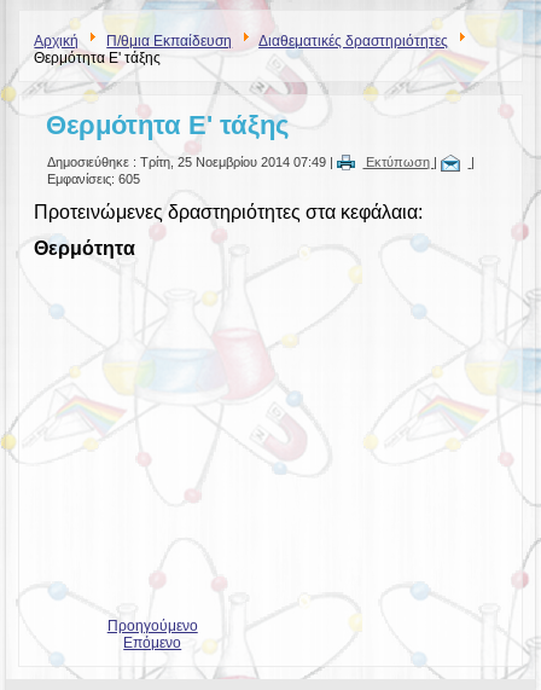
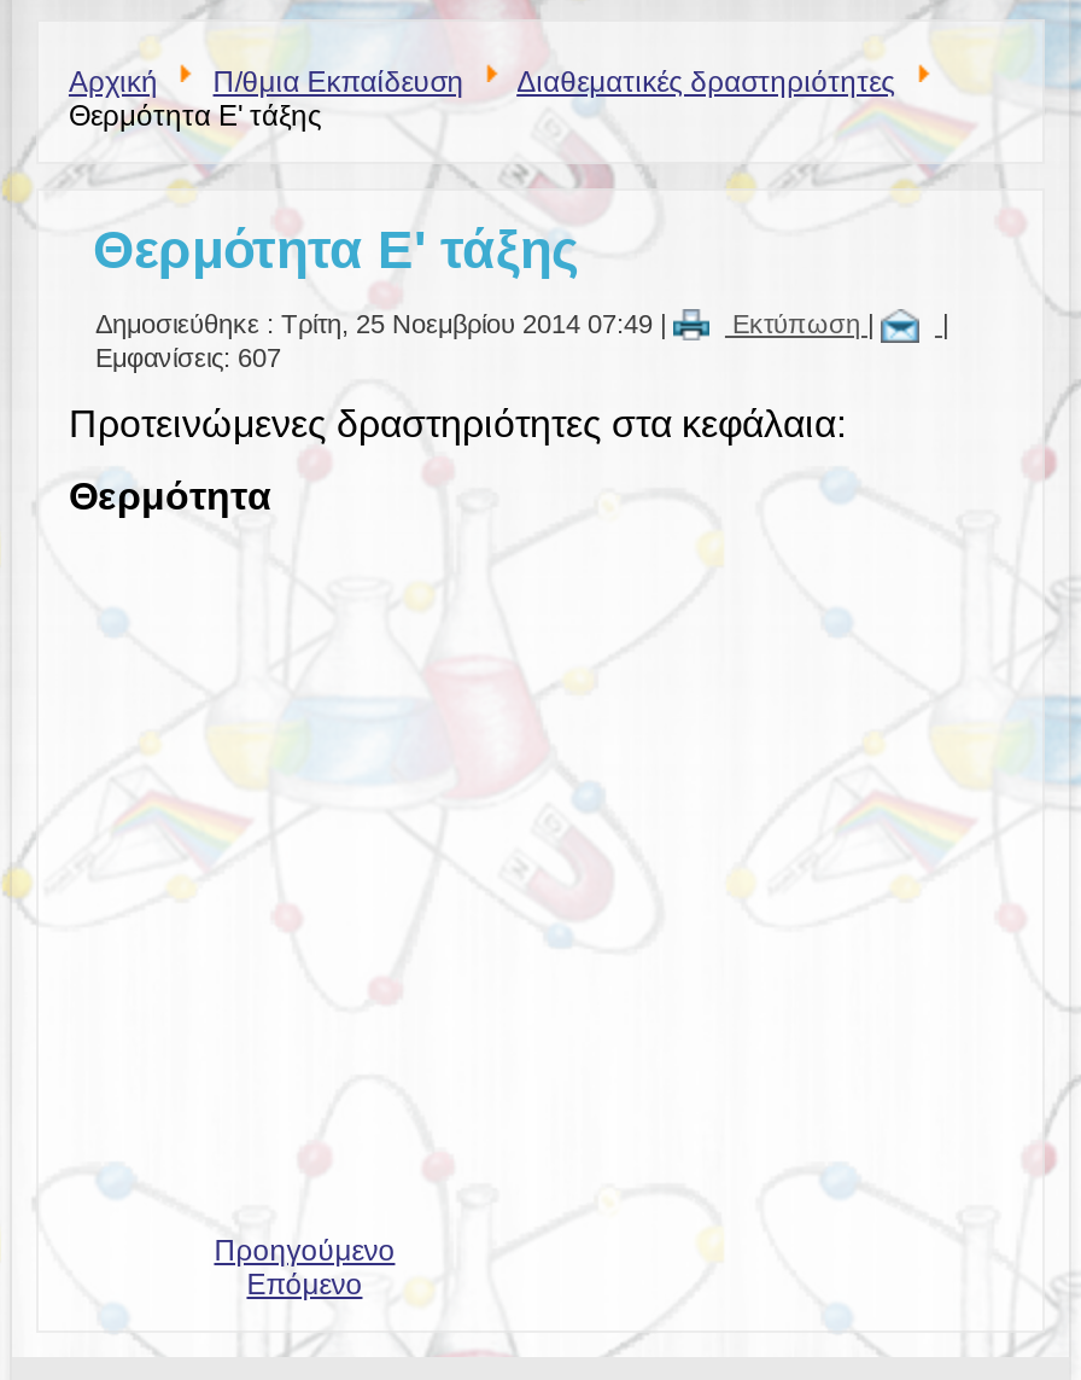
- Εμφανίσεις: 605
+ Εμφανίσεις: 607
